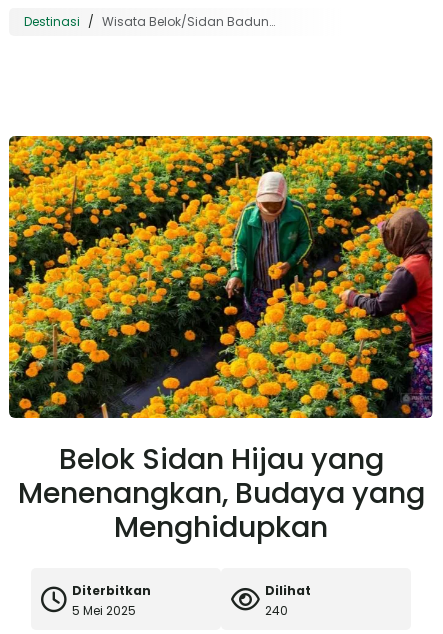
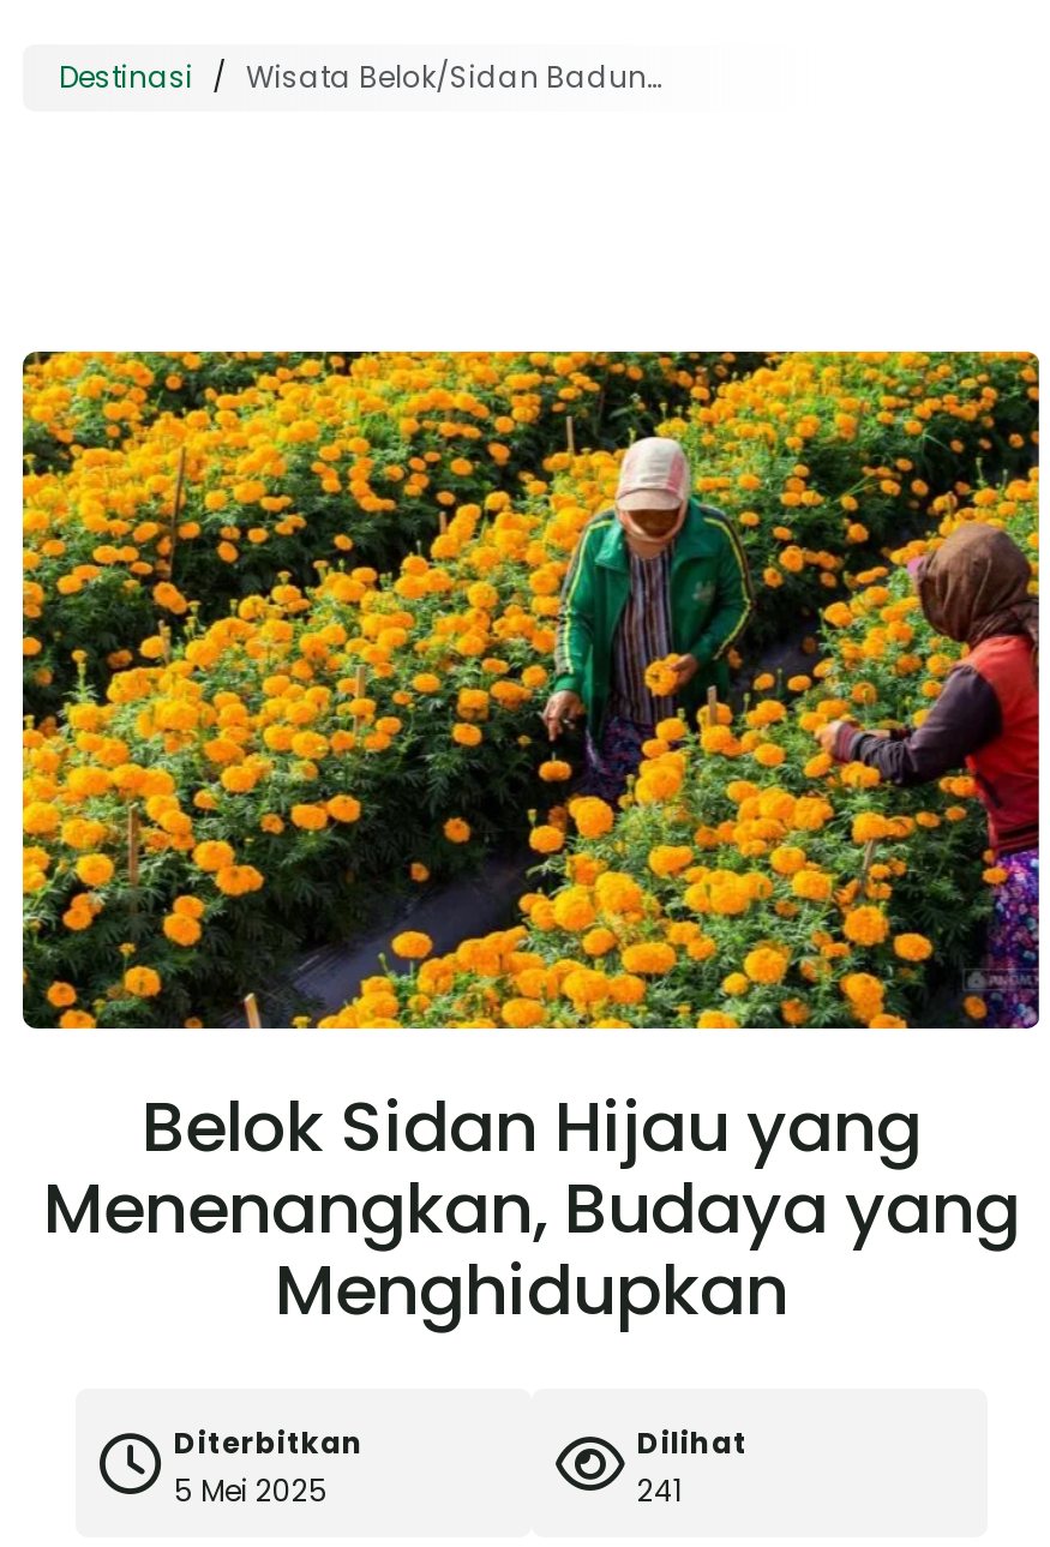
- 240
+ 241
